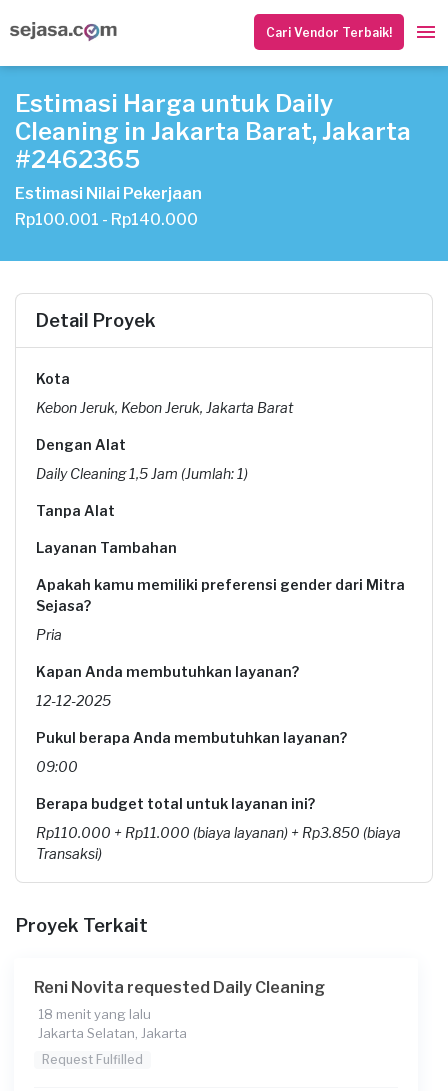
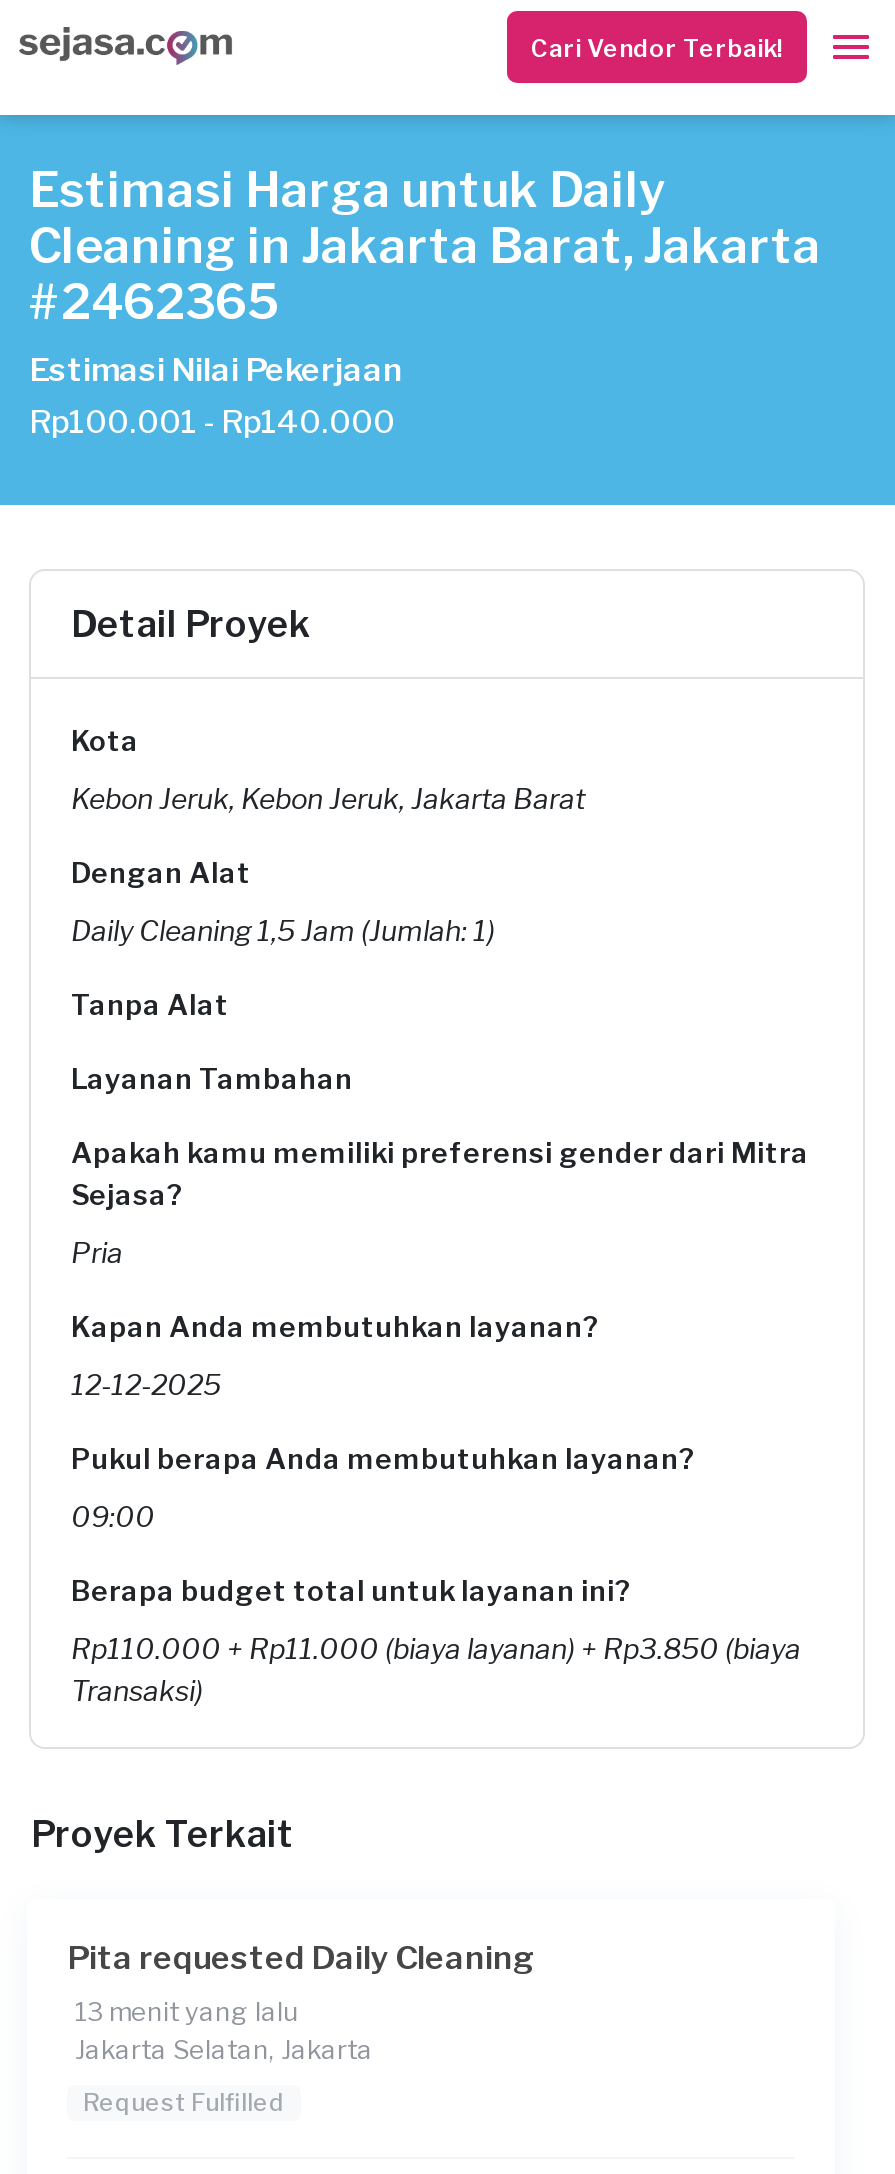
- Reni Novita requested Daily Cleaning
+ Pita requested Daily Cleaning

- 18 menit yang lalu
+ 13 menit yang lalu
